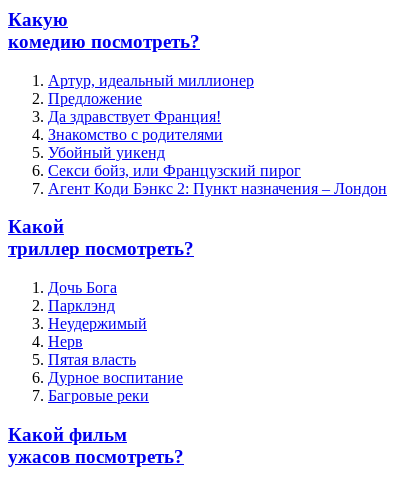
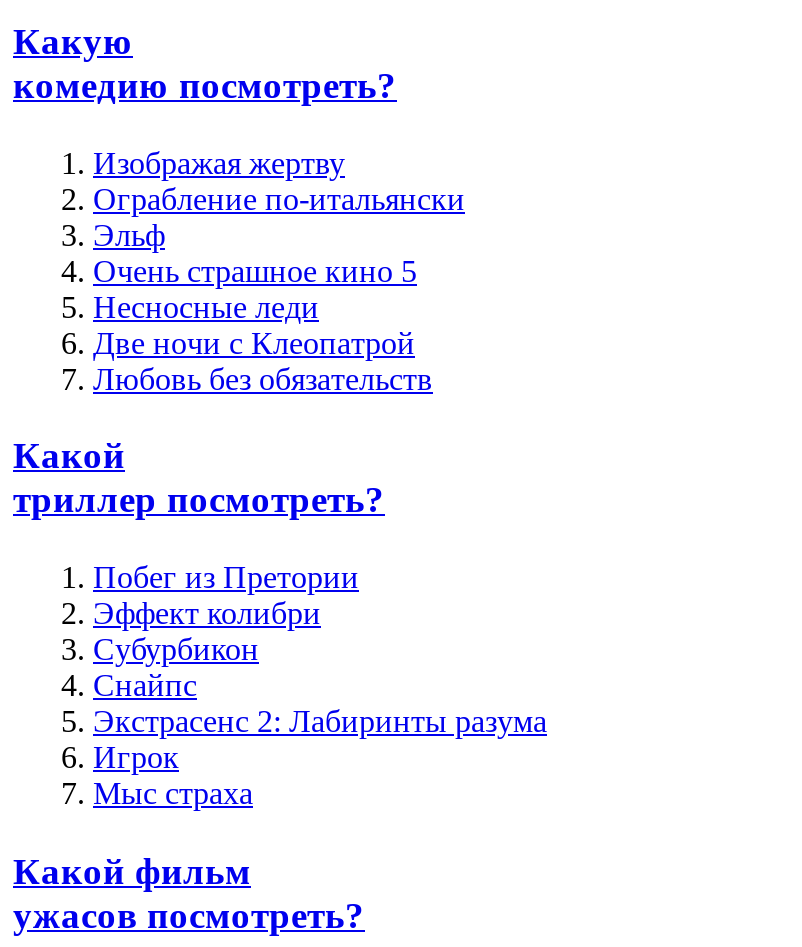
- Артур, идеальный миллионер
- Предложение
- Да здравствует Франция!
- Знакомство с родителями
- Убойный уикенд
- Секси бойз, или Французский пирог
- Агент Коди Бэнкс 2: Пункт назначения – Лондон
+ Изображая жертву
+ Ограбление по-итальянски
+ Эльф
+ Очень страшное кино 5
+ Несносные леди
+ Две ночи с Клеопатрой
+ Любовь без обязательств

- Дочь Бога
- Парклэнд
- Неудержимый
- Нерв
- Пятая власть
- Дурное воспитание
- Багровые реки
+ Побег из Претории
+ Эффект колибри
+ Субурбикон
+ Снайпс
+ Экстрасенс 2: Лабиринты разума
+ Игрок
+ Мыс страха
